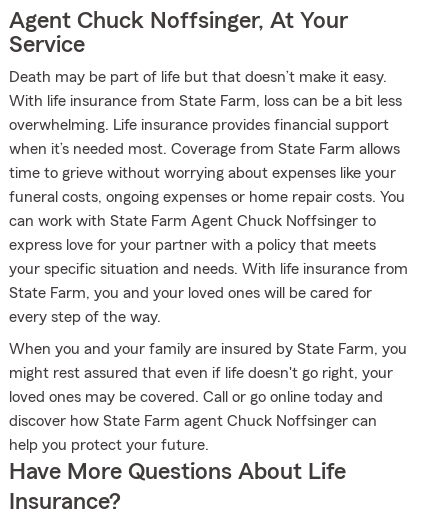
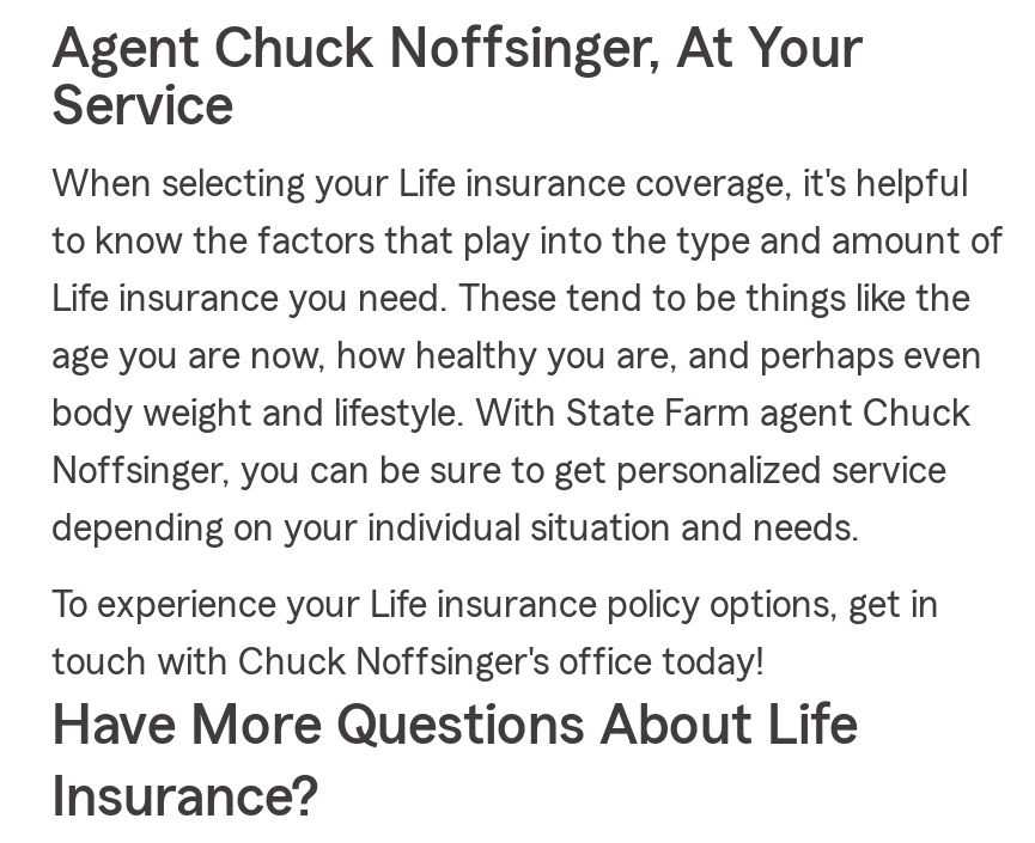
- Death may be part of life but that doesn’t make it easy.
- With life insurance from State Farm, loss can be a bit less
- overwhelming. Life insurance provides financial support
- when it’s needed most. Coverage from State Farm allows
- time to grieve without worrying about expenses like your
- funeral costs, ongoing expenses or home repair costs. You
- can work with State Farm Agent Chuck Noffsinger to
- express love for your partner with a policy that meets
- your specific situation and needs. With life insurance from
- State Farm, you and your loved ones will be cared for
- every step of the way.
- When you and your family are insured by State Farm, you
- might rest assured that even if life doesn't go right, your
- loved ones may be covered. Call or go online today and
- discover how State Farm agent Chuck Noffsinger can
- help you protect your future.
+ When selecting your Life insurance coverage, it's helpful
+ to know the factors that play into the type and amount of
+ Life insurance you need. These tend to be things like the
+ age you are now, how healthy you are, and perhaps even
+ body weight and lifestyle. With State Farm agent Chuck
+ Noffsinger, you can be sure to get personalized service
+ depending on your individual situation and needs.
+ To experience your Life insurance policy options, get in
+ touch with Chuck Noffsinger's office today!
